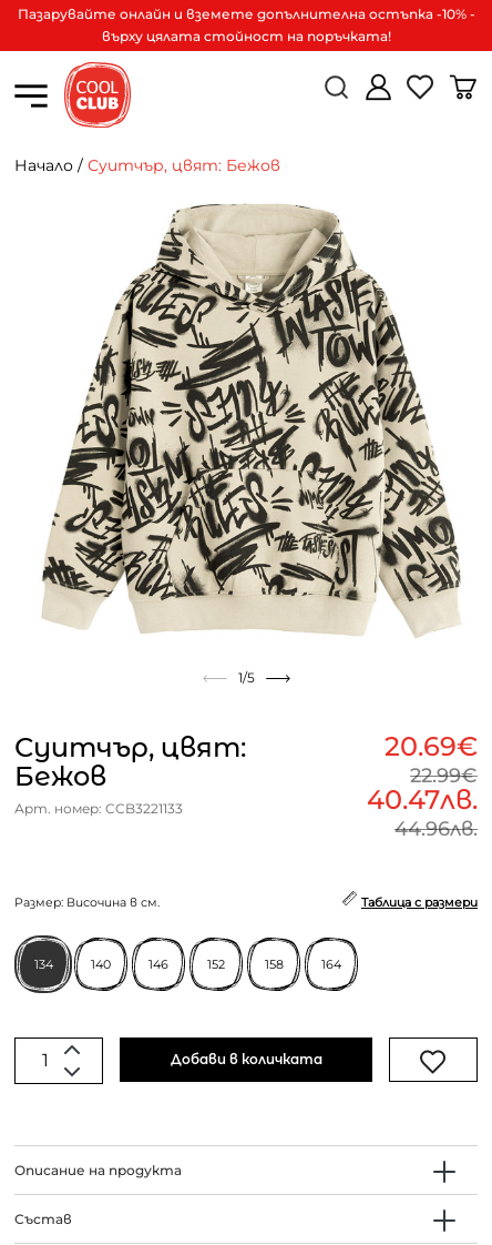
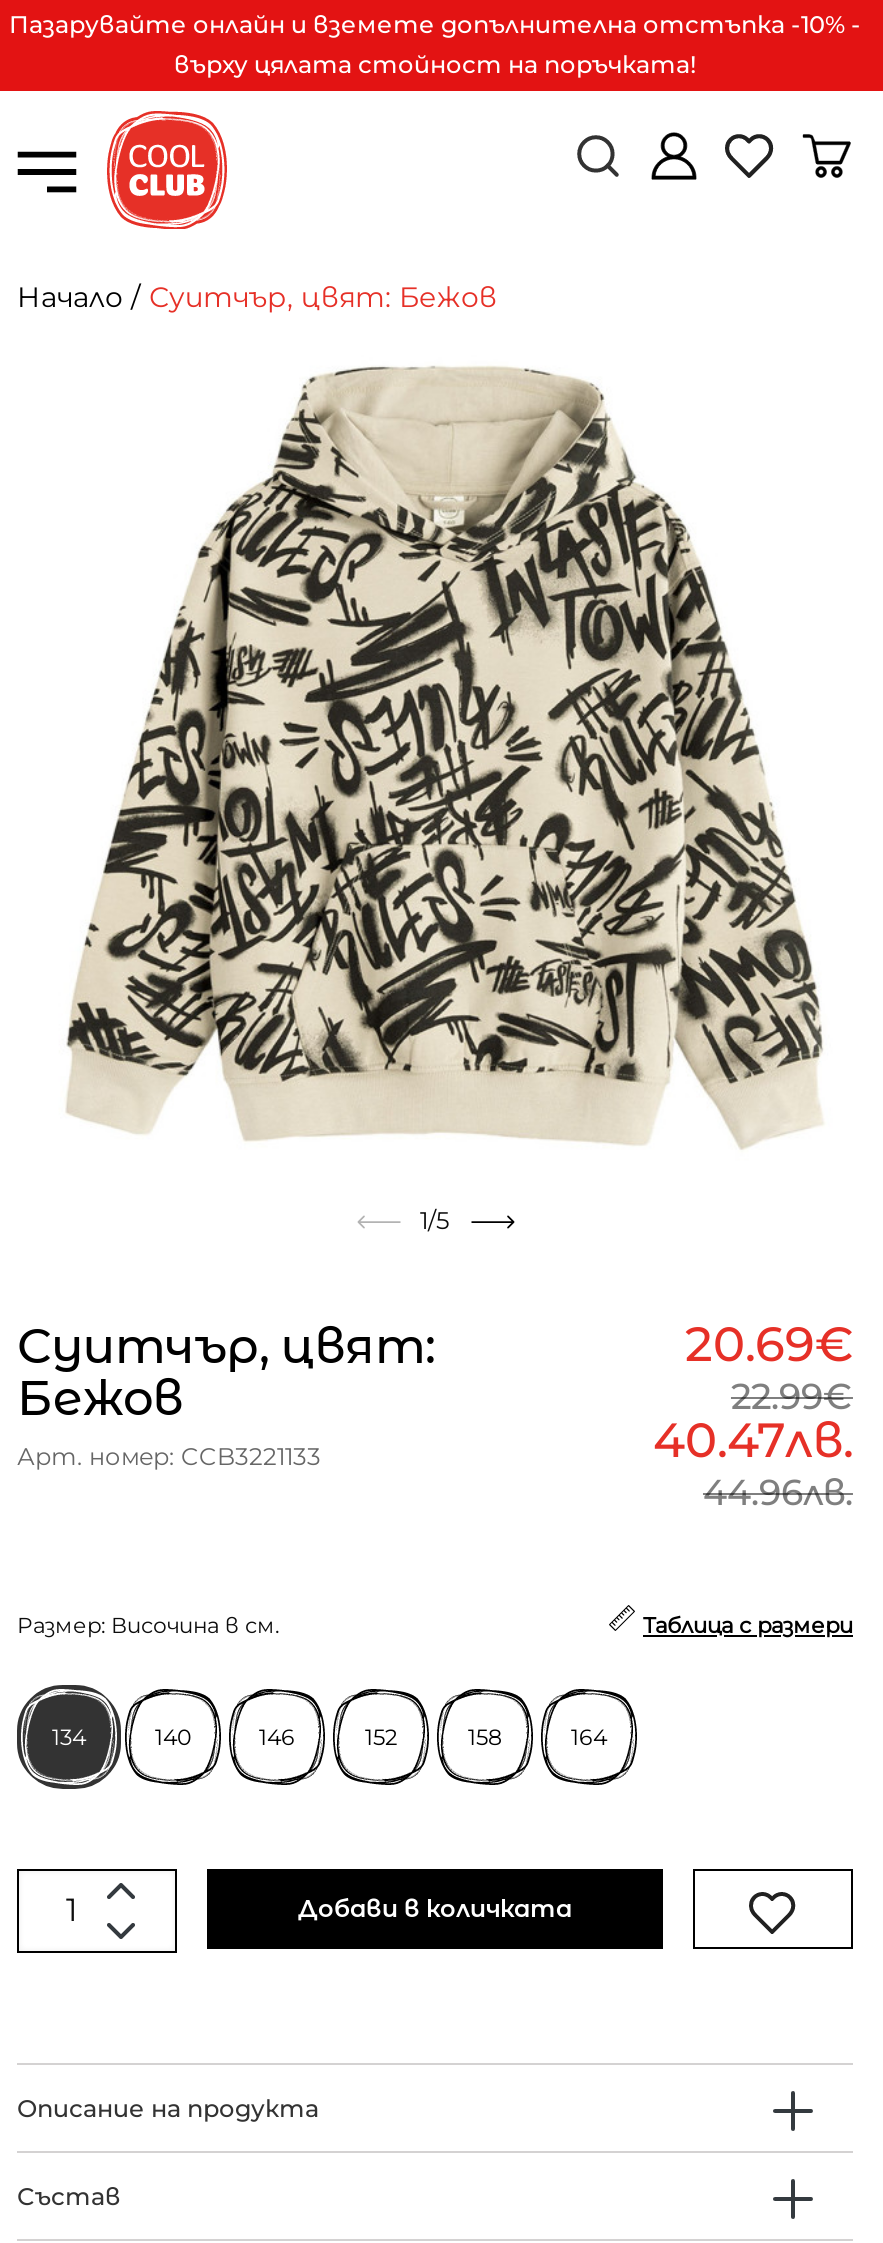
- Пазарувайте онлайн и вземете допълнителна остъпка -10% -
+ Пазарувайте онлайн и вземете допълнителна отстъпка -10% -
